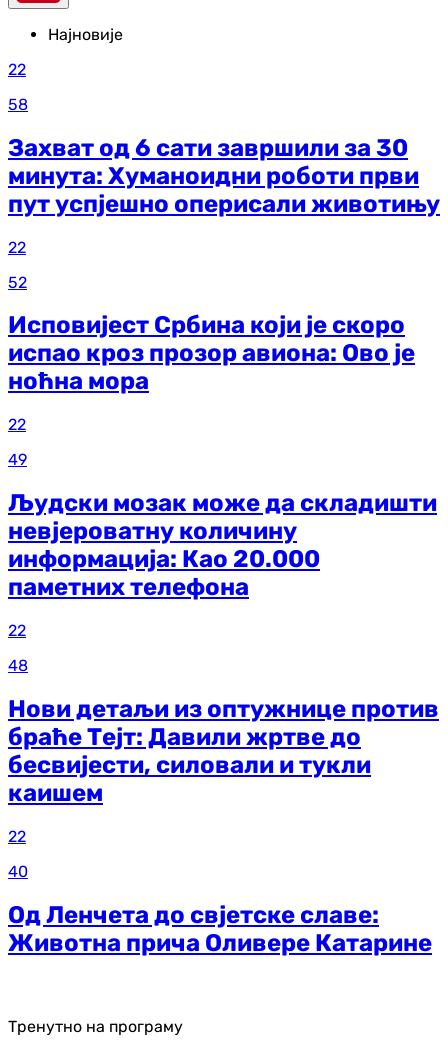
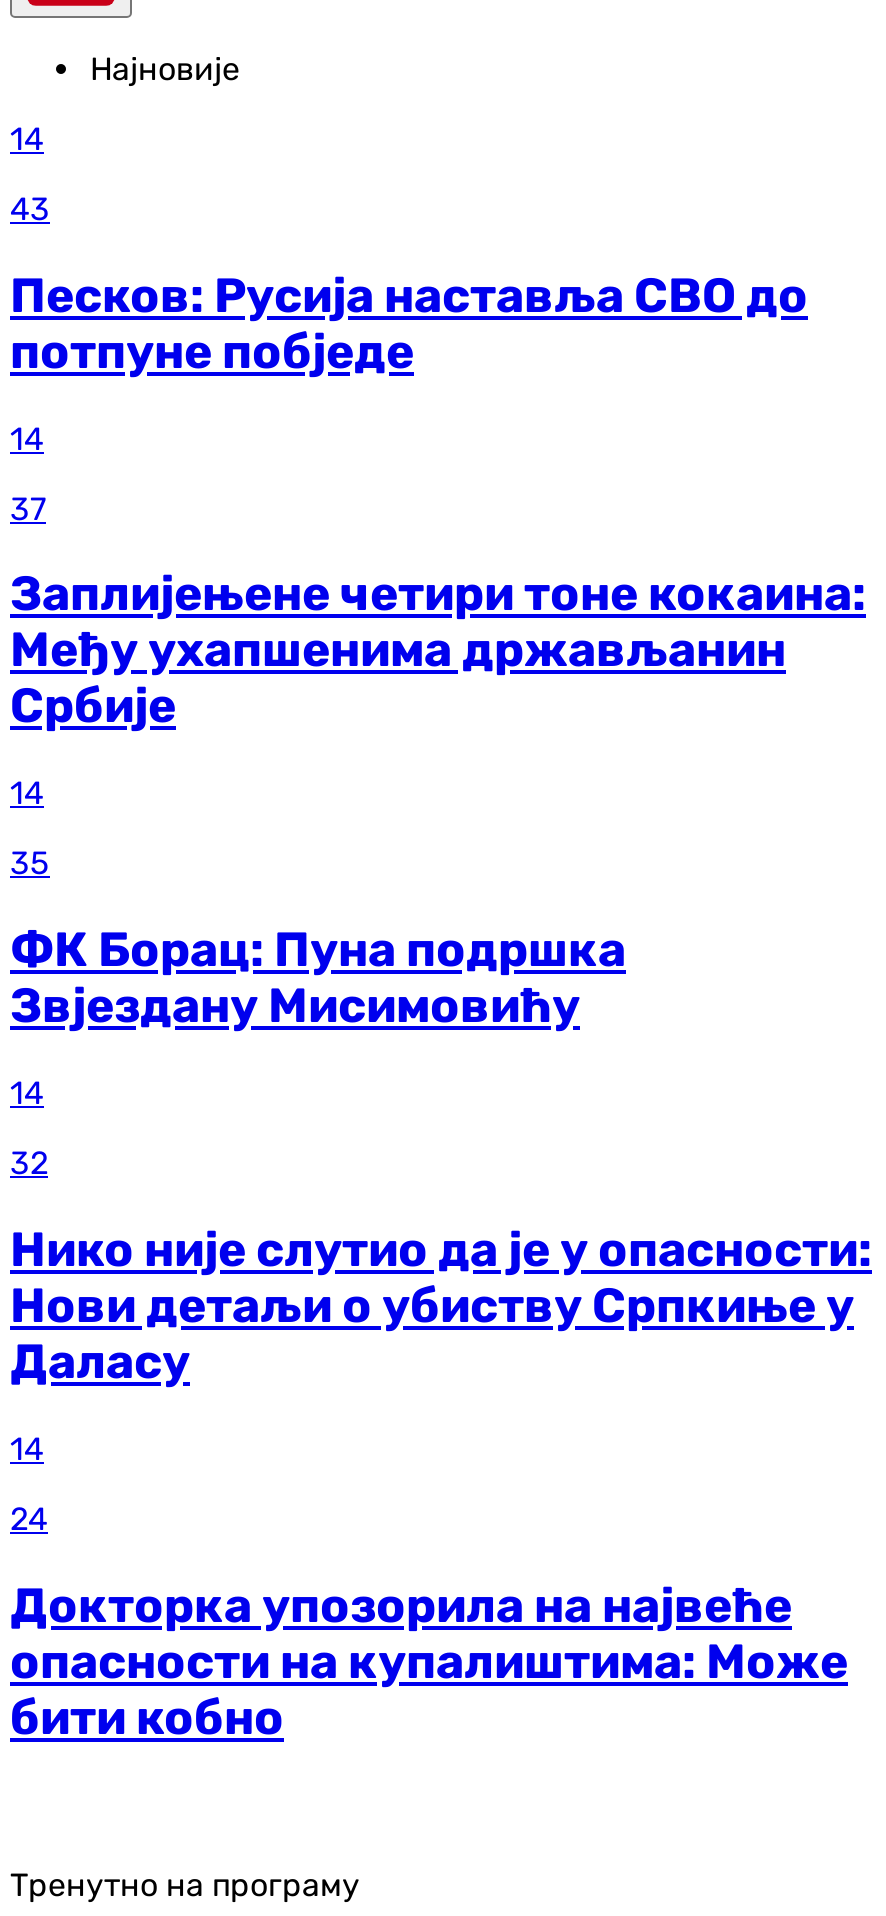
- 22
+ 14

- 58
+ 43

- Захват од 6 сати завршили за 30
- минута: Хуманоидни роботи први
- пут успјешно оперисали животињу
+ Песков: Русија наставља СВО до
+ потпуне побједе

- 22
+ 14

- 52
+ 37

- Исповијест Србина који је скоро
- испао кроз прозор авиона: Ово је
- ноћна мора
+ Заплијењене четири тоне кокаина:
+ Међу ухапшенима држављанин
+ Србије

- 22
+ 14

- 49
+ 35

- Људски мозак може да складишти
- невјероватну количину
- информација: Као 20.000
- паметних телефона
+ ФК Борац: Пуна подршка
+ Звјездану Мисимовићу

- 22
+ 14

- 48
+ 32

- Нови детаљи из оптужнице против
- браће Тејт: Давили жртве до
- бесвијести, силовали и тукли
- каишем
+ Нико није слутио да је у опасности:
+ Нови детаљи о убиству Српкиње у
+ Даласу

- 22
+ 14

- 40
+ 24

- Од Ленчета до свјетске славе:
- Животна прича Оливере Катарине
+ Докторка упозорила на највеће
+ опасности на купалиштима: Може
+ бити кобно
